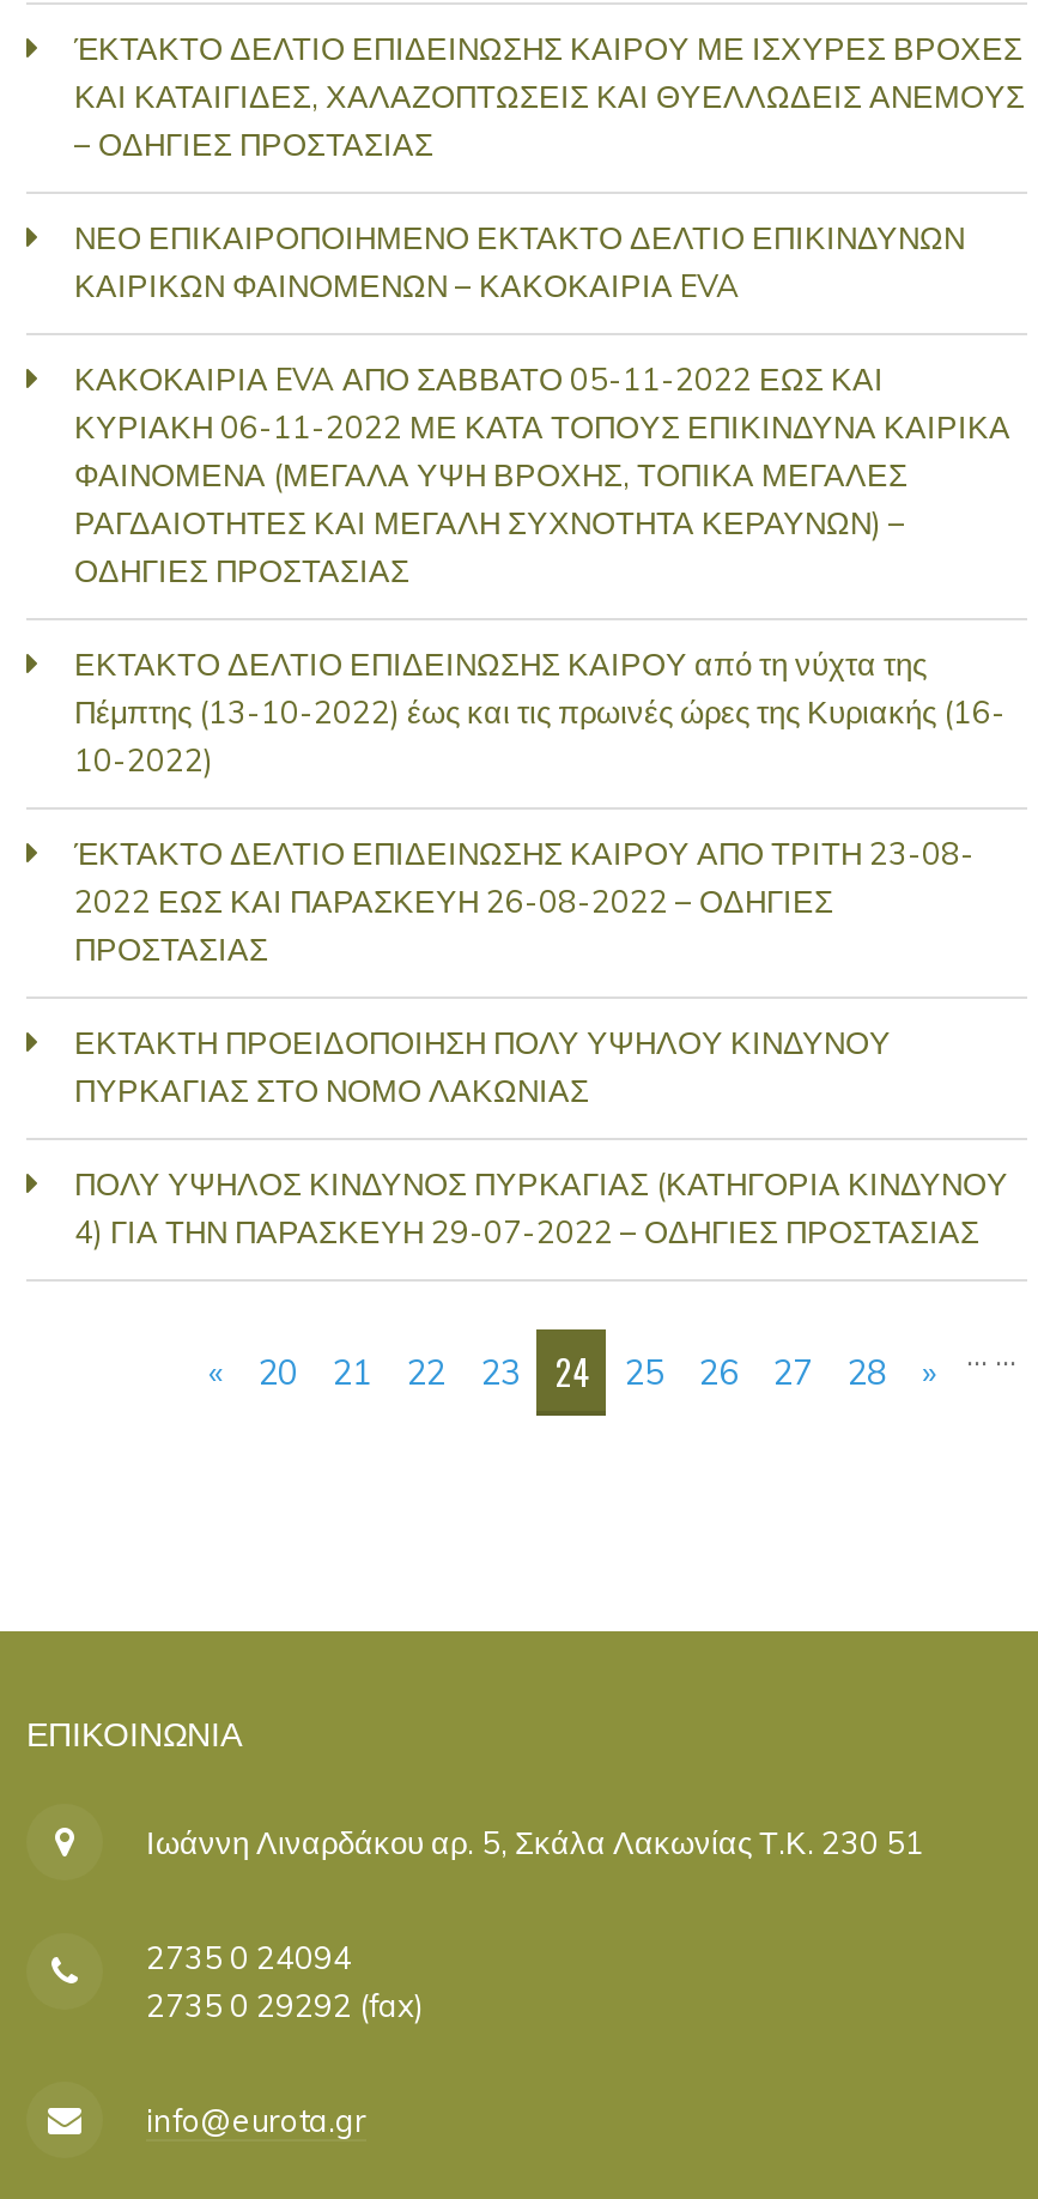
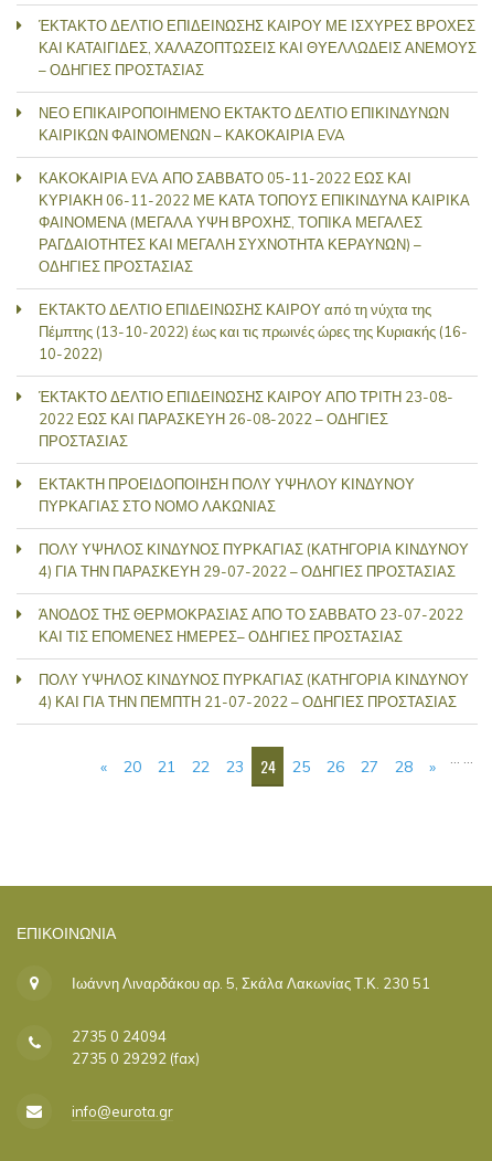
+ ΆΝΟΔΟΣ ΤΗΣ ΘΕΡΜΟΚΡΑΣΙΑΣ ΑΠΟ ΤΟ ΣΑΒΒΑΤΟ 23-07-2022
+ ΚΑΙ ΤΙΣ ΕΠΟΜΕΝΕΣ ΗΜΕΡΕΣ– ΟΔΗΓΙΕΣ ΠΡΟΣΤΑΣΙΑΣ
+ ΠΟΛΥ ΥΨΗΛΟΣ ΚΙΝΔΥΝΟΣ ΠΥΡΚΑΓΙΑΣ (ΚΑΤΗΓΟΡΙΑ ΚΙΝΔΥΝΟΥ
+ 4) ΚΑΙ ΓΙΑ ΤΗΝ ΠΕΜΠΤΗ 21-07-2022 – ΟΔΗΓΙΕΣ ΠΡΟΣΤΑΣΙΑΣ
